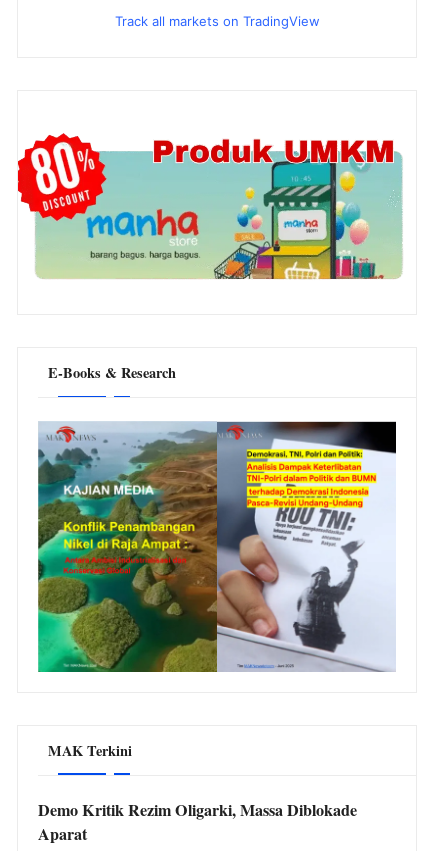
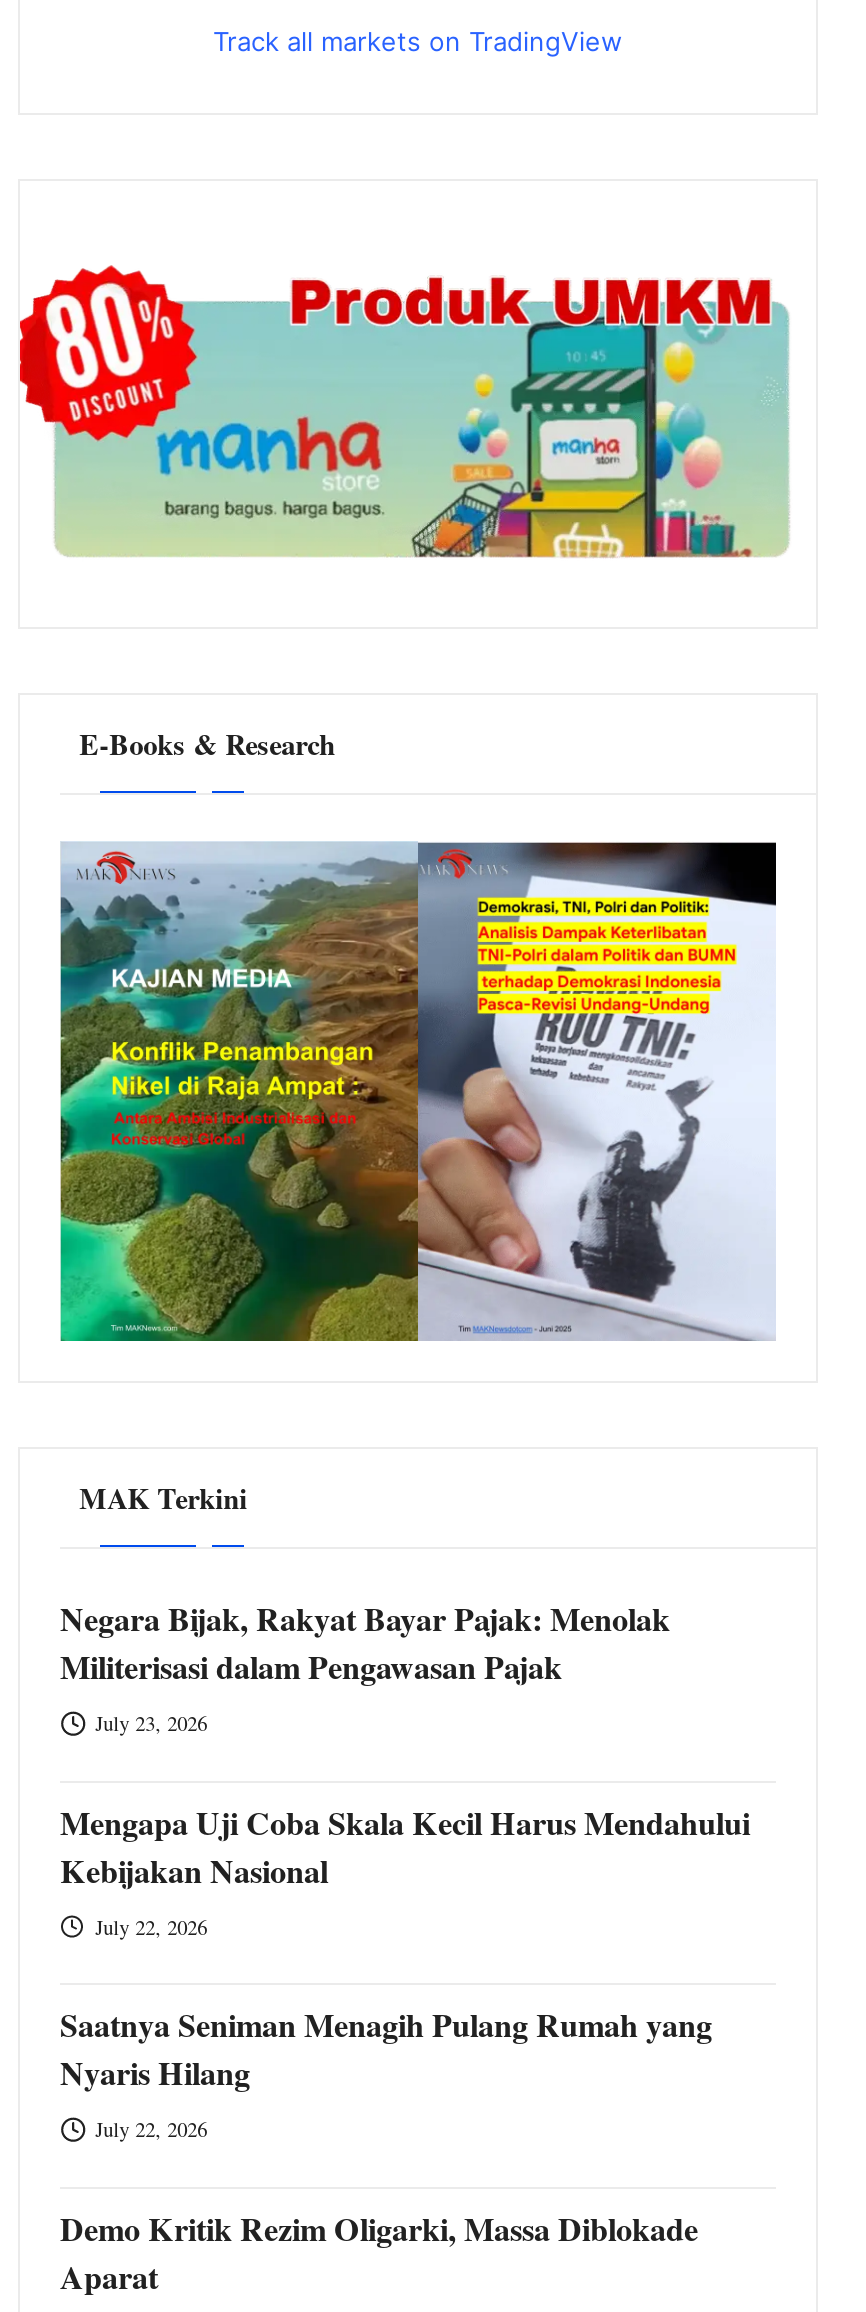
+ Negara Bijak, Rakyat Bayar Pajak: Menolak
+ Militerisasi dalam Pengawasan Pajak
+ July 23, 2026
+ Mengapa Uji Coba Skala Kecil Harus Mendahului
+ Kebijakan Nasional
+ July 22, 2026
+ Saatnya Seniman Menagih Pulang Rumah yang
+ Nyaris Hilang
+ July 22, 2026
